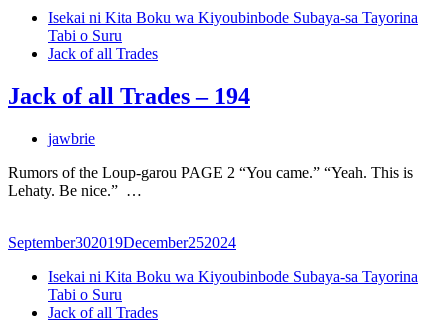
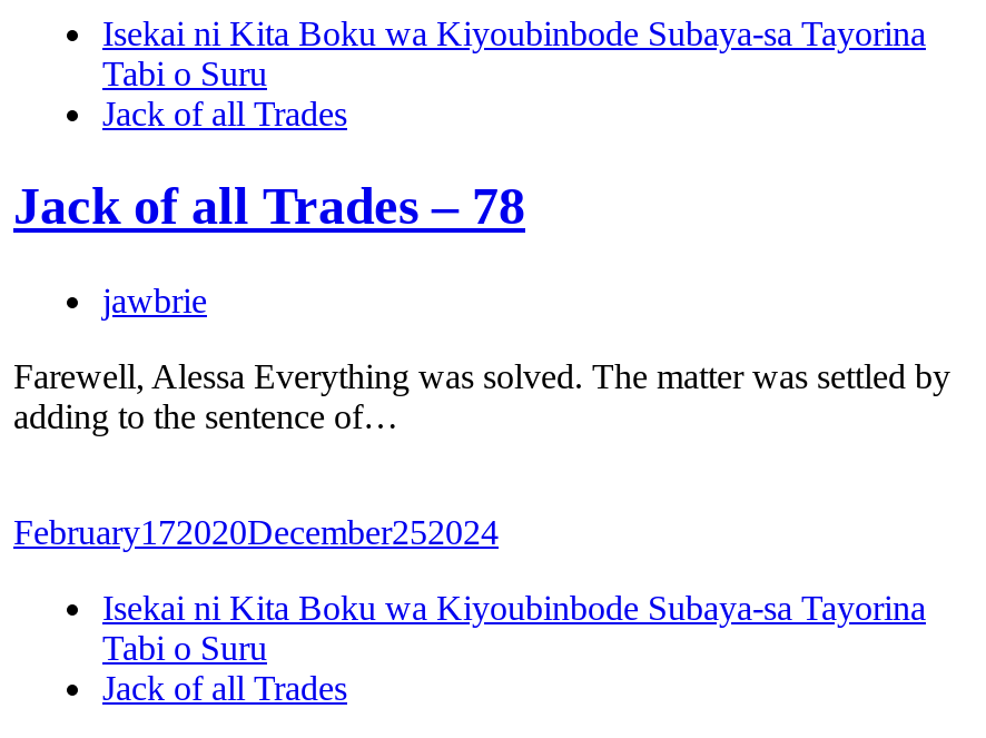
- Jack of all Trades – 194
+ Jack of all Trades – 78

- Rumors of the Loup-garou PAGE 2 “You came.” “Yeah. This is
- Lehaty. Be nice.” …
+ Farewell, Alessa Everything was solved. The matter was settled by
+ adding to the sentence of…

- September302019December252024
+ February172020December252024
